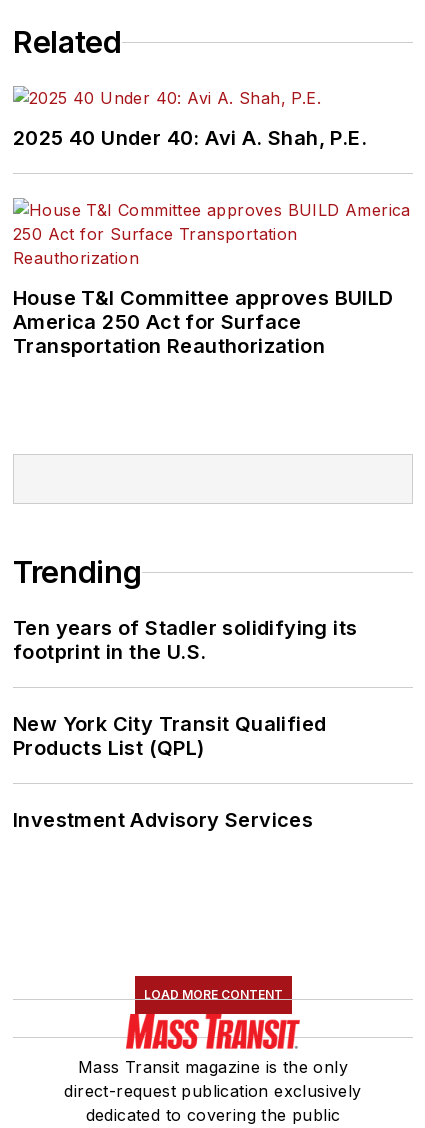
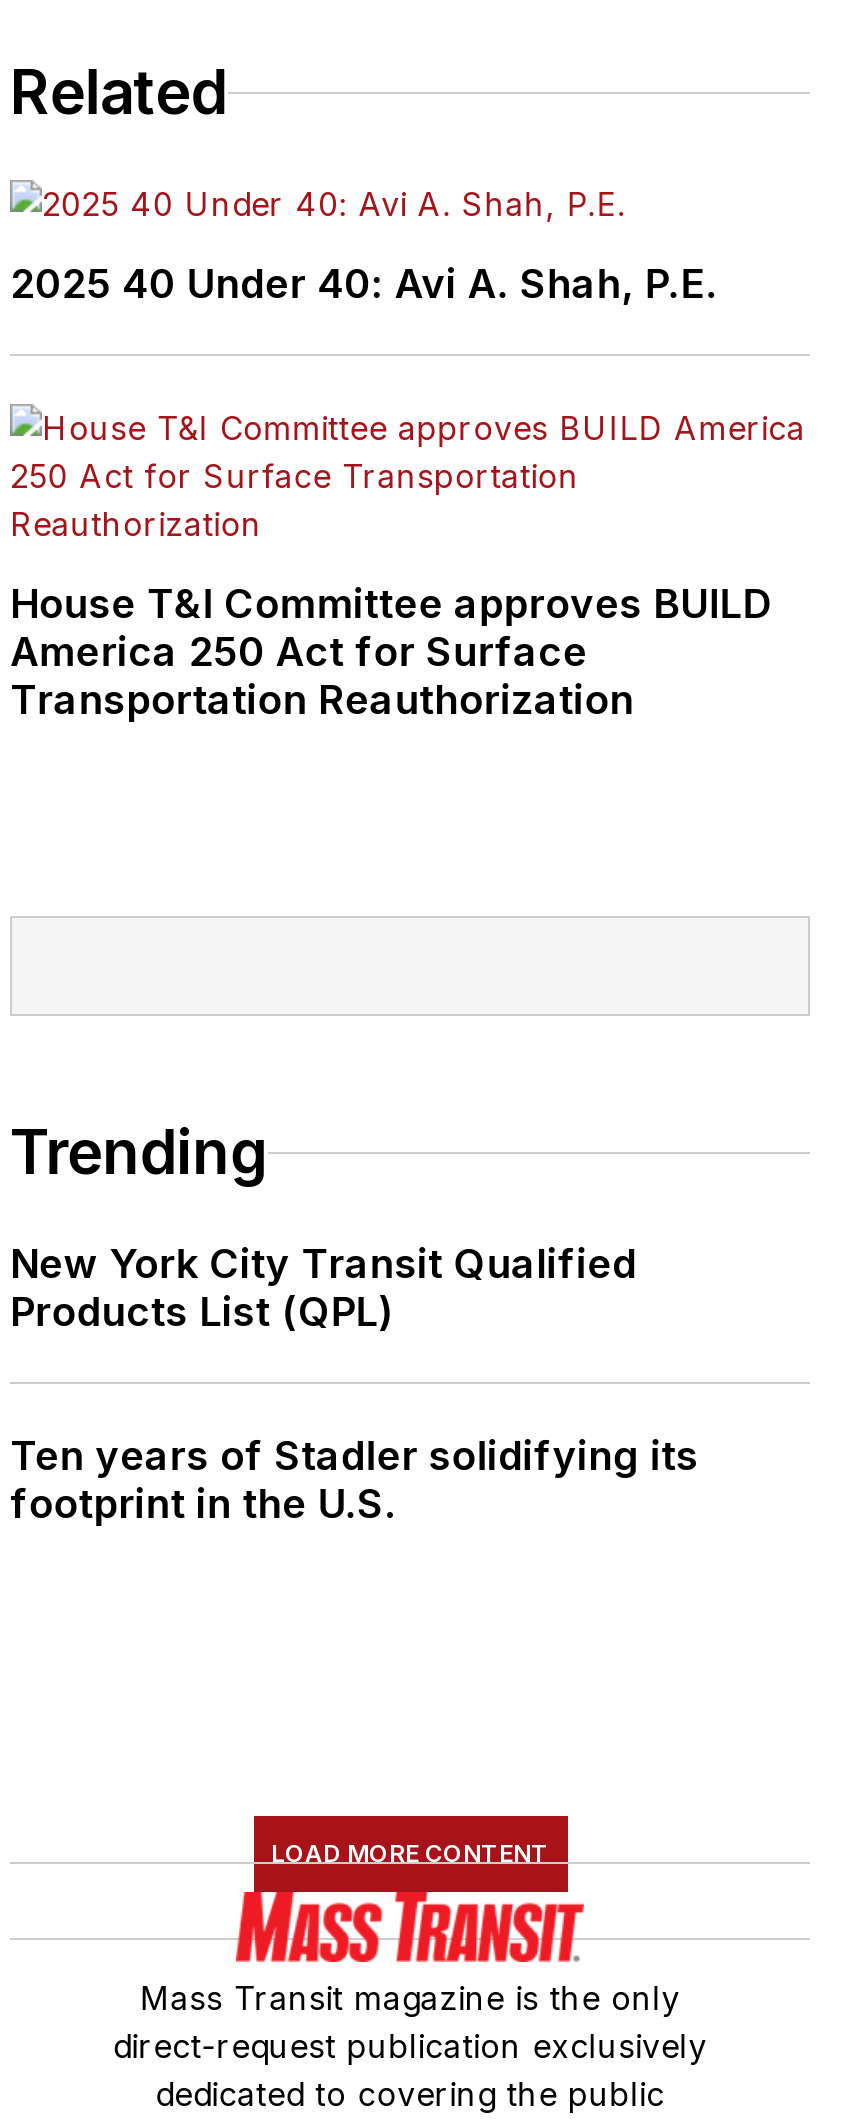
moved down: Ten years of Stadler solidifying its | footprint in the U.S.

moved up: New York City Transit Qualified | Products List (QPL)

- Investment Advisory Services
